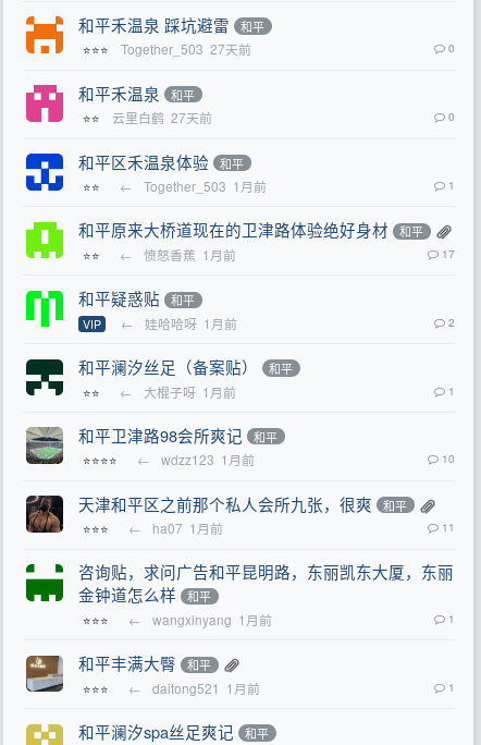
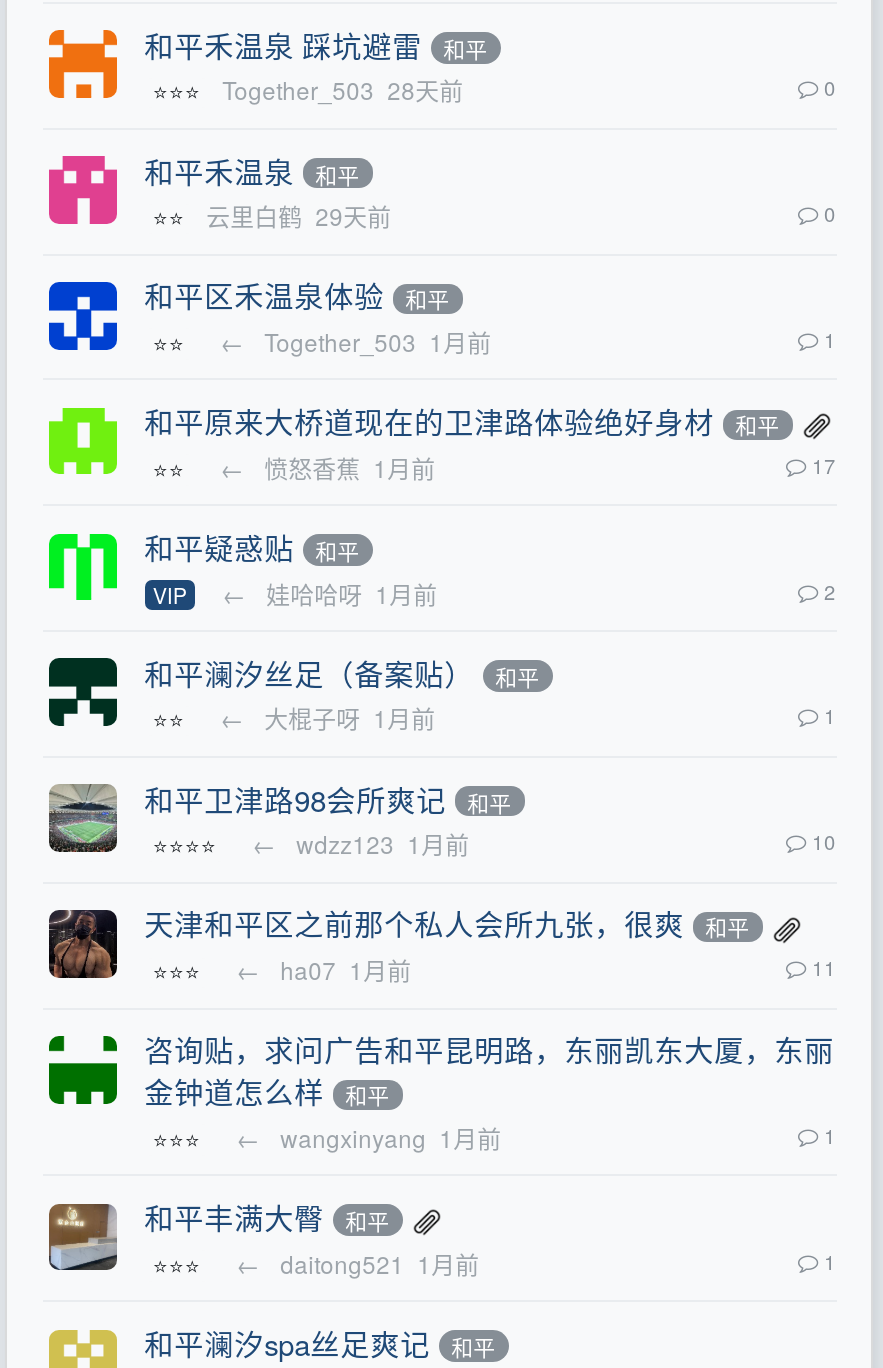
- Together_503 27天前
+ Together_503 28天前

- 云里白鹤 27天前
+ 云里白鹤 29天前
